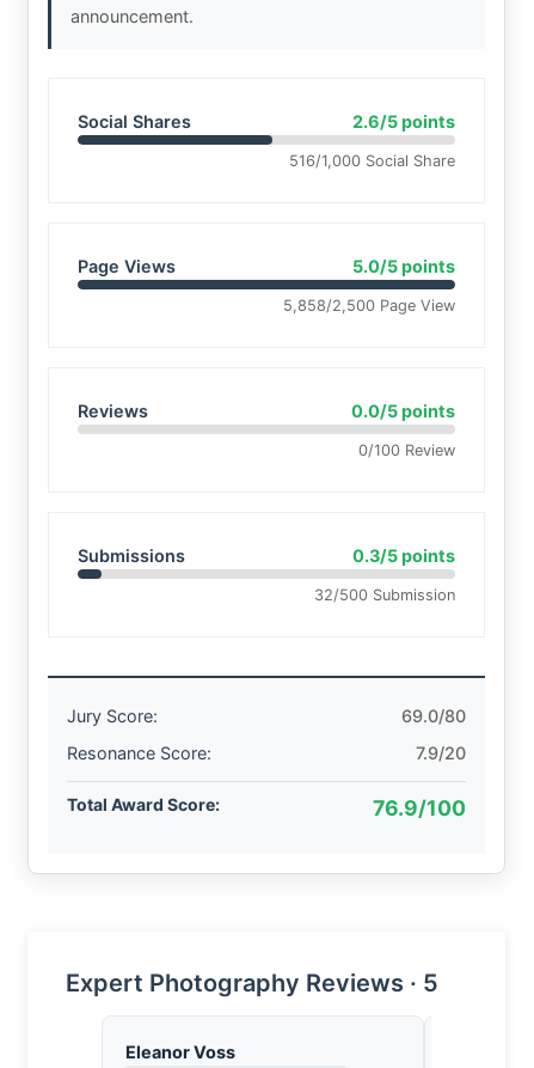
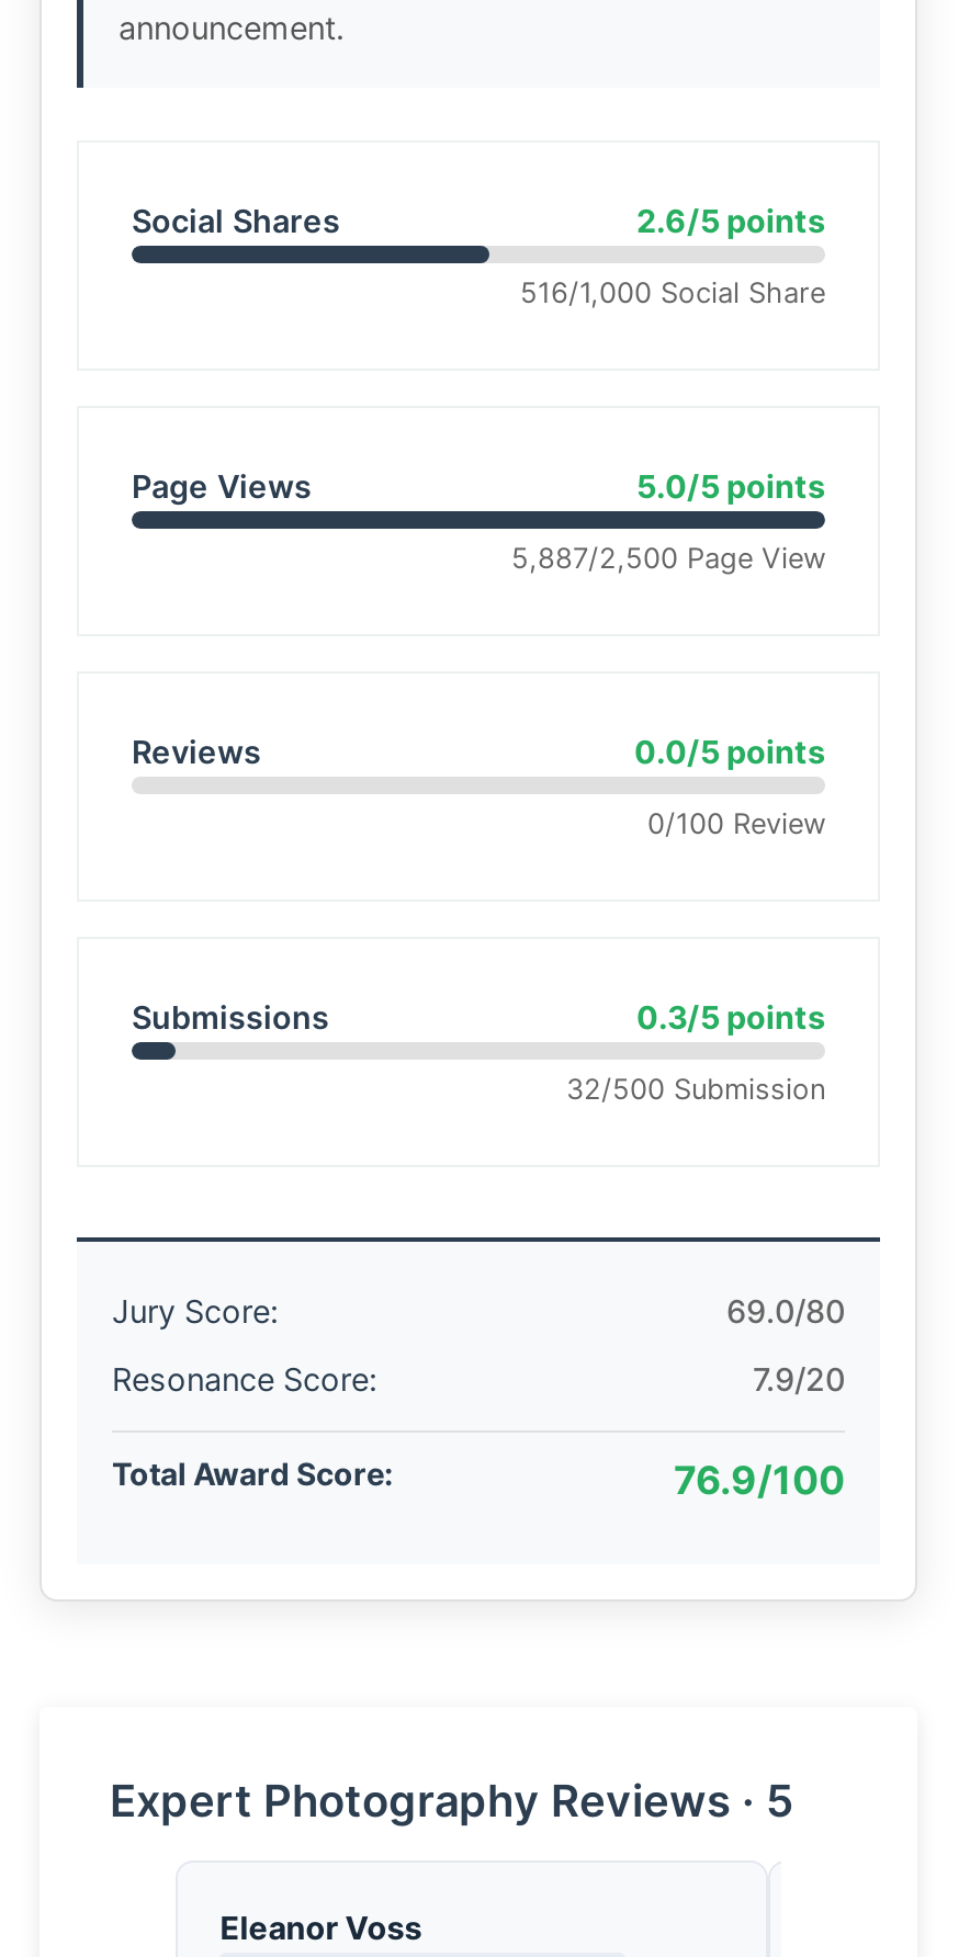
- 5,858/2,500 Page View
+ 5,887/2,500 Page View
